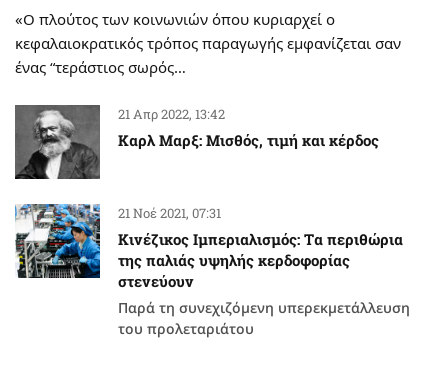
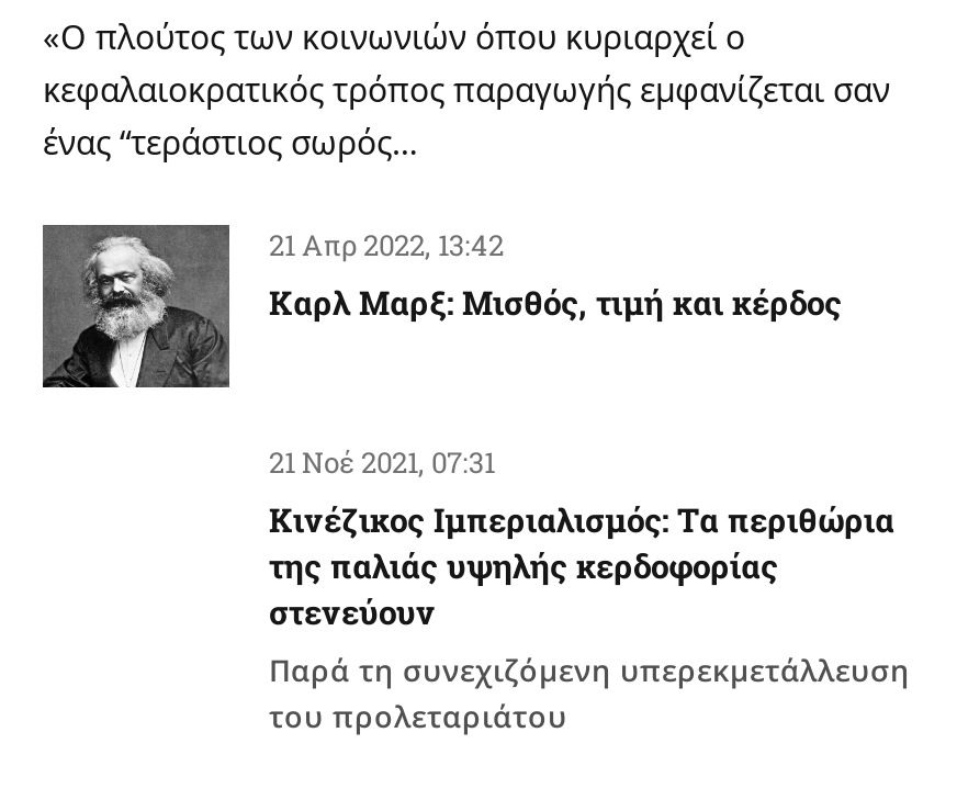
- [image]
